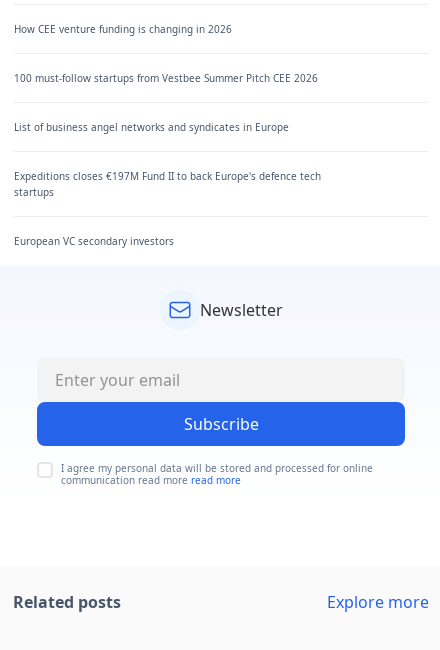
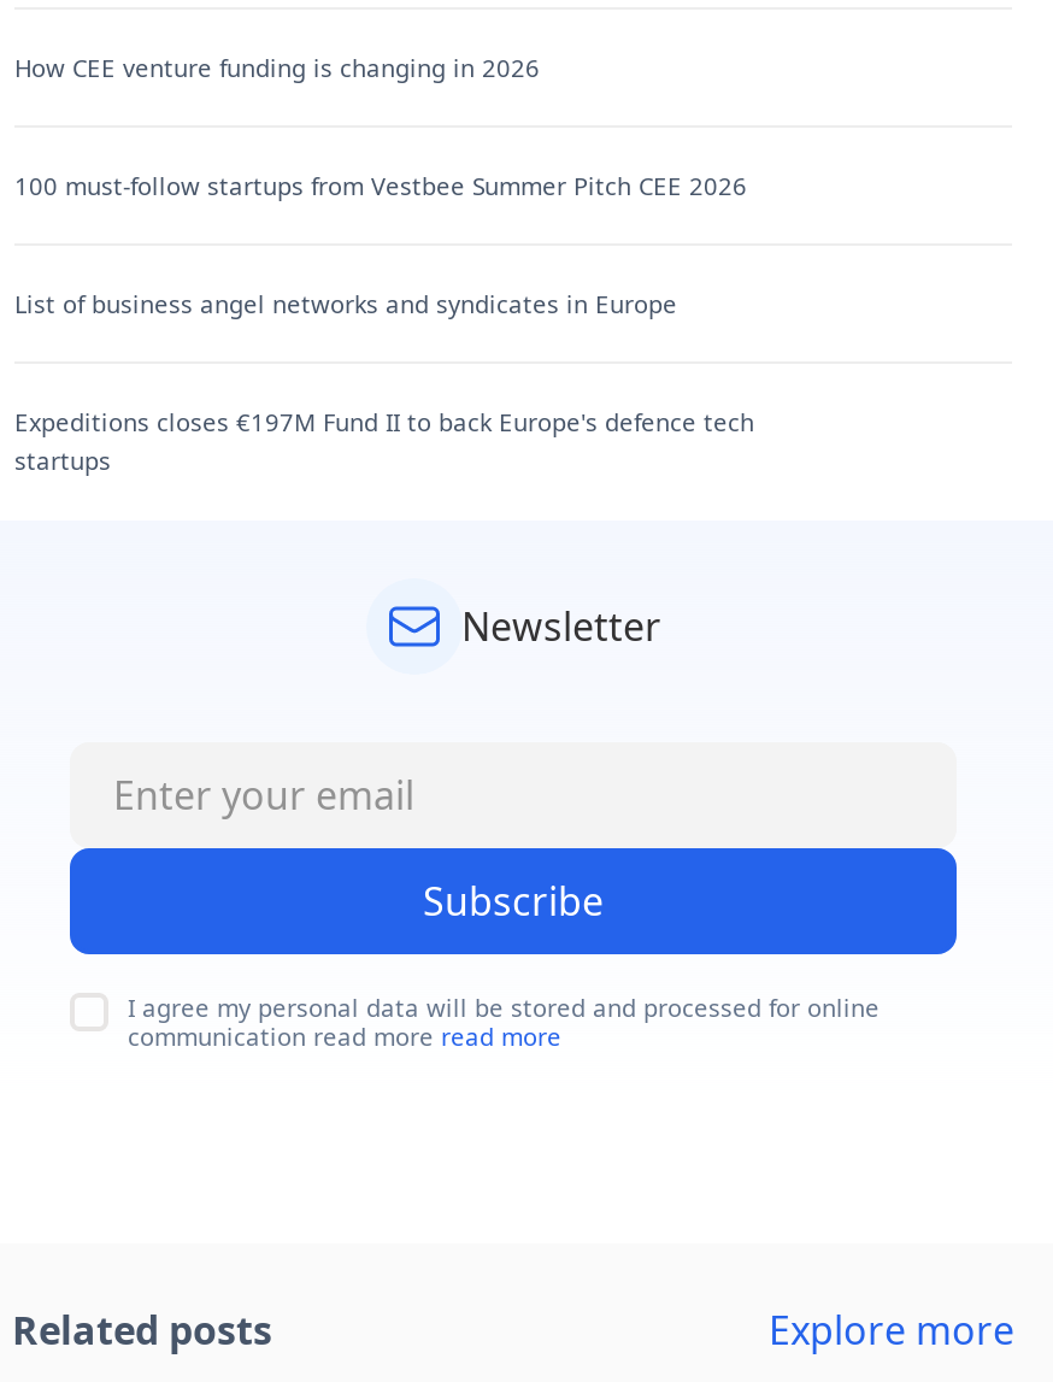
- European VC secondary investors
